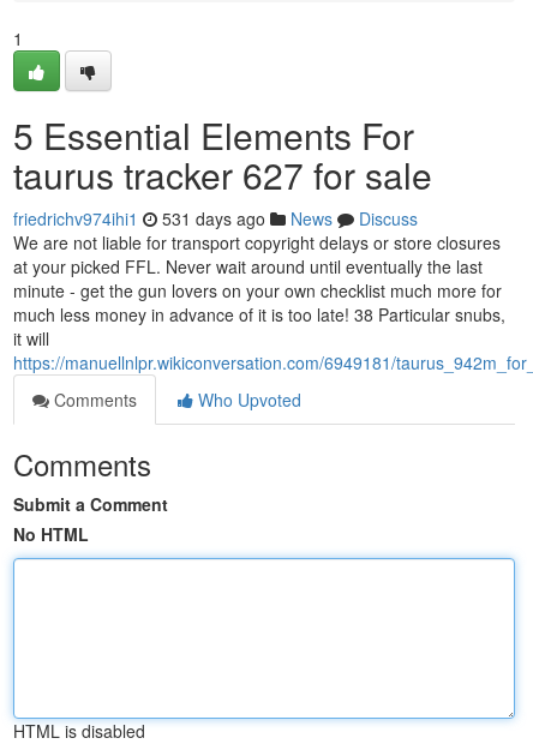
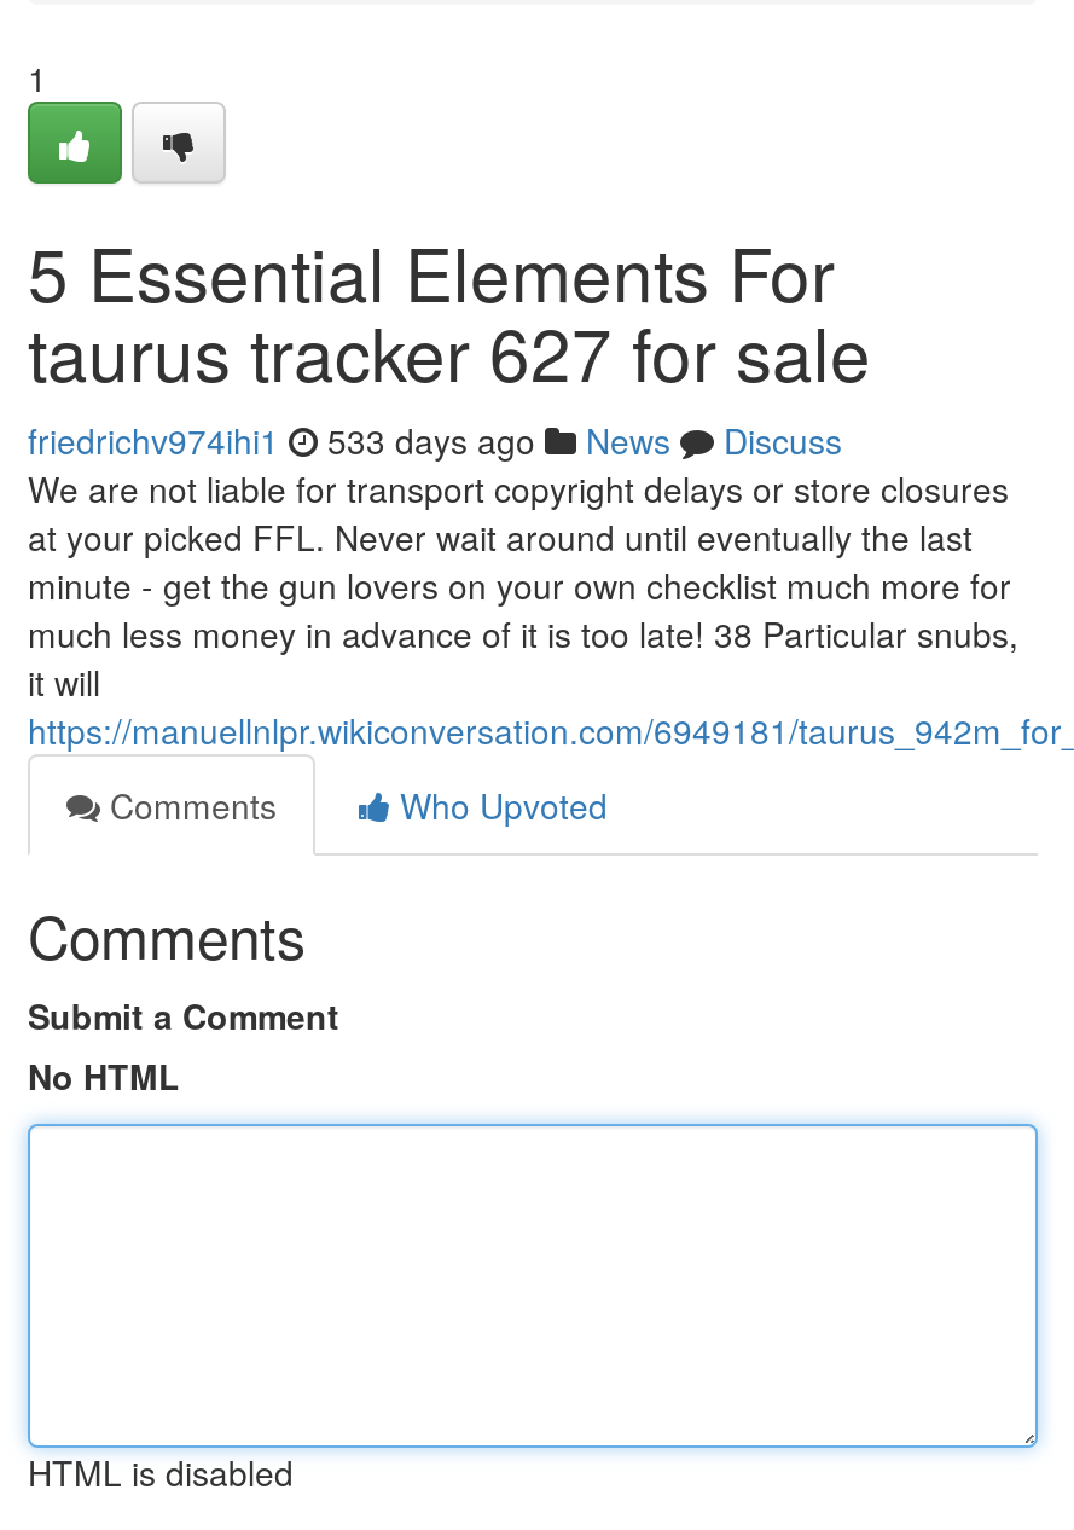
- friedrichv974ihi1 531 days ago News Discuss
+ friedrichv974ihi1 533 days ago News Discuss
